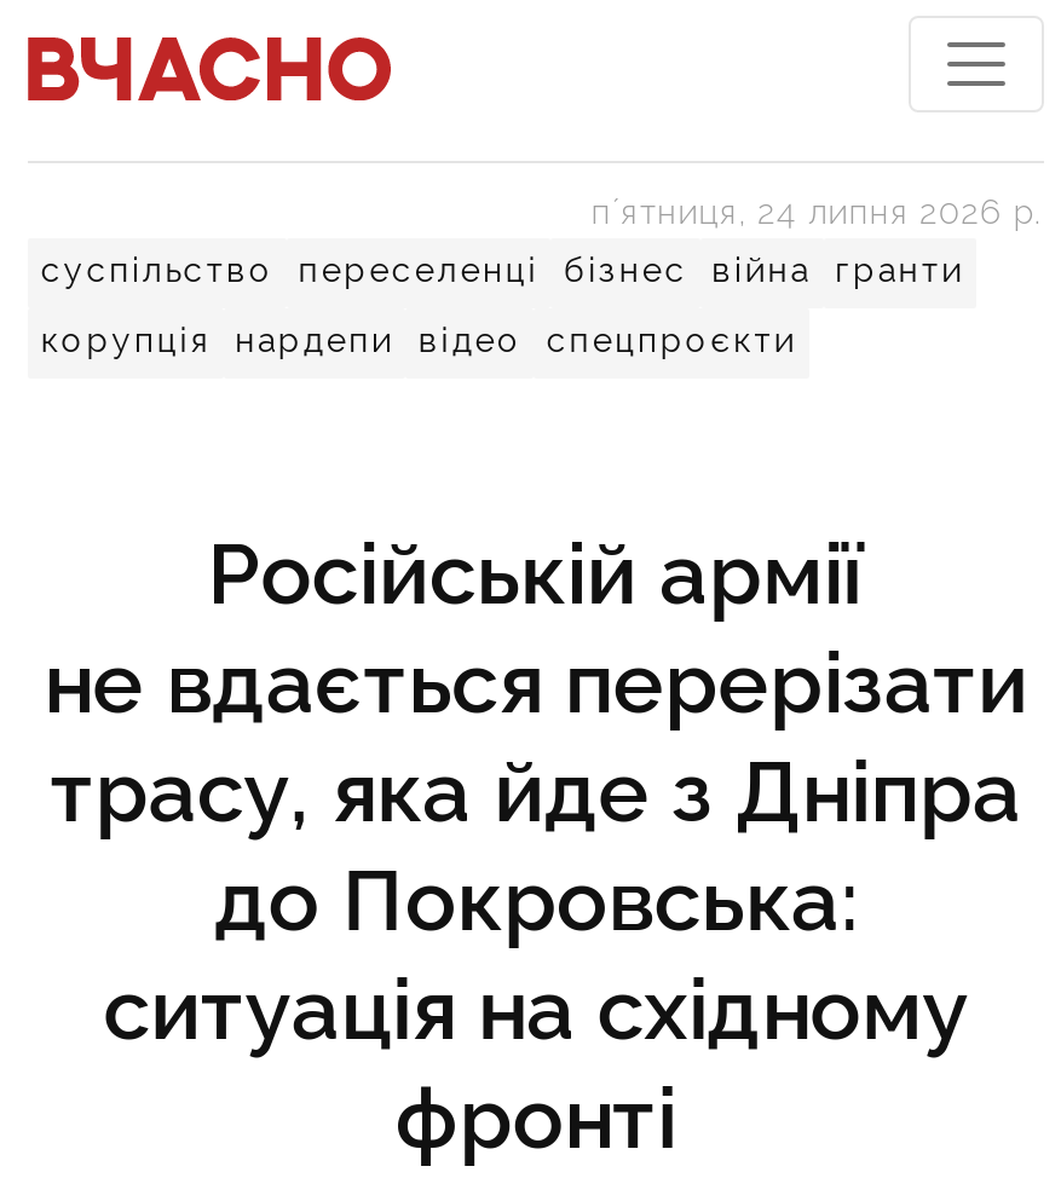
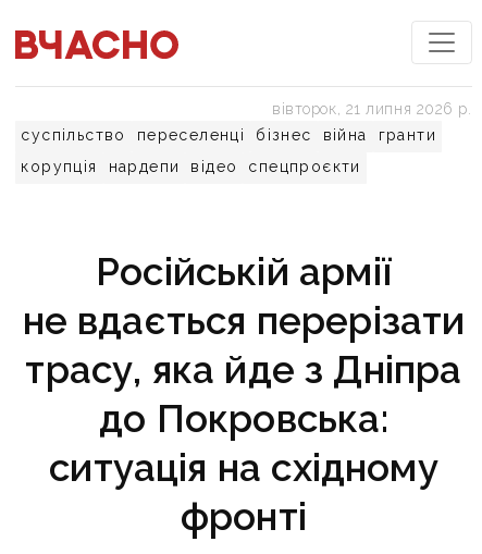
- пʼятниця, 24 липня 2026 р.
+ вівторок, 21 липня 2026 р.
